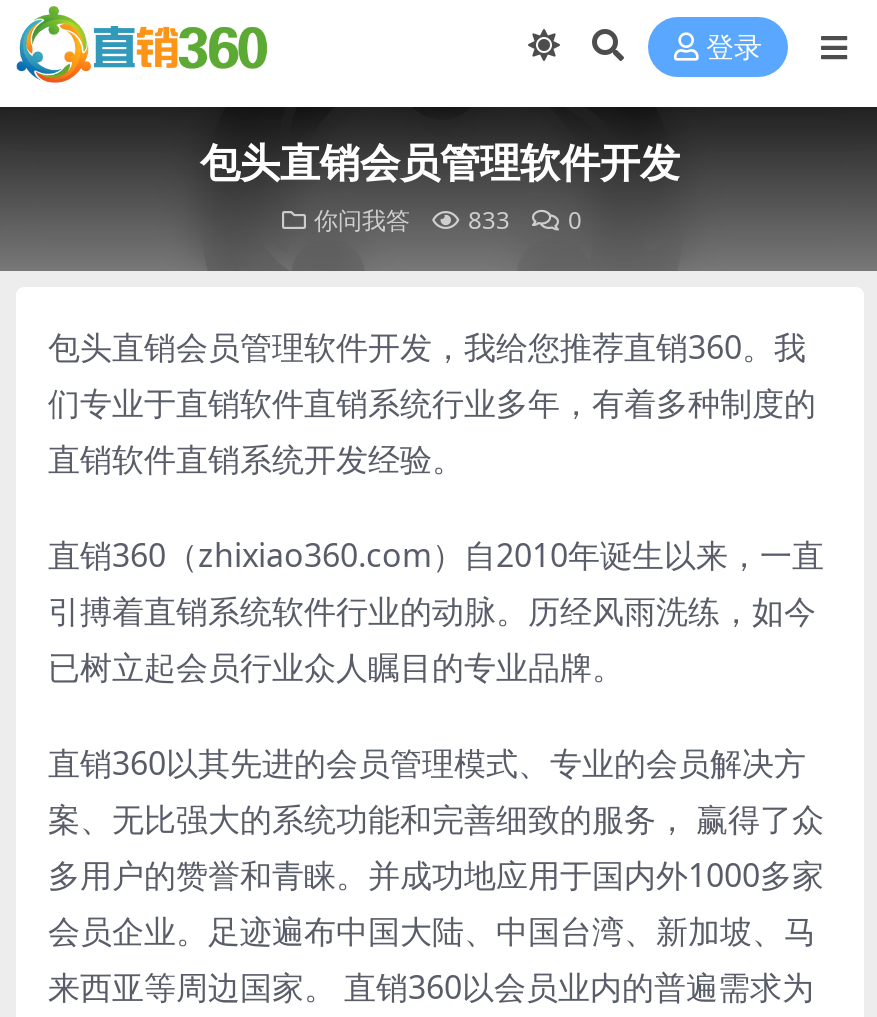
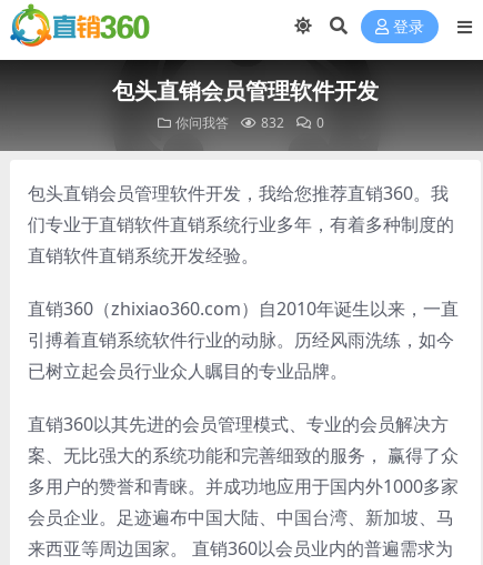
- 你问我答 833 0
+ 你问我答 832 0
